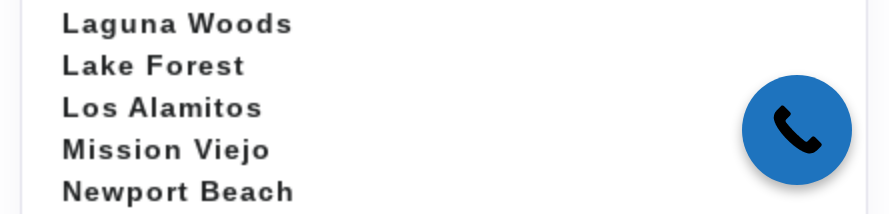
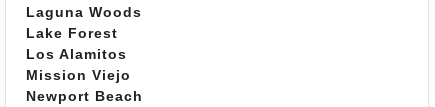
- [image]
